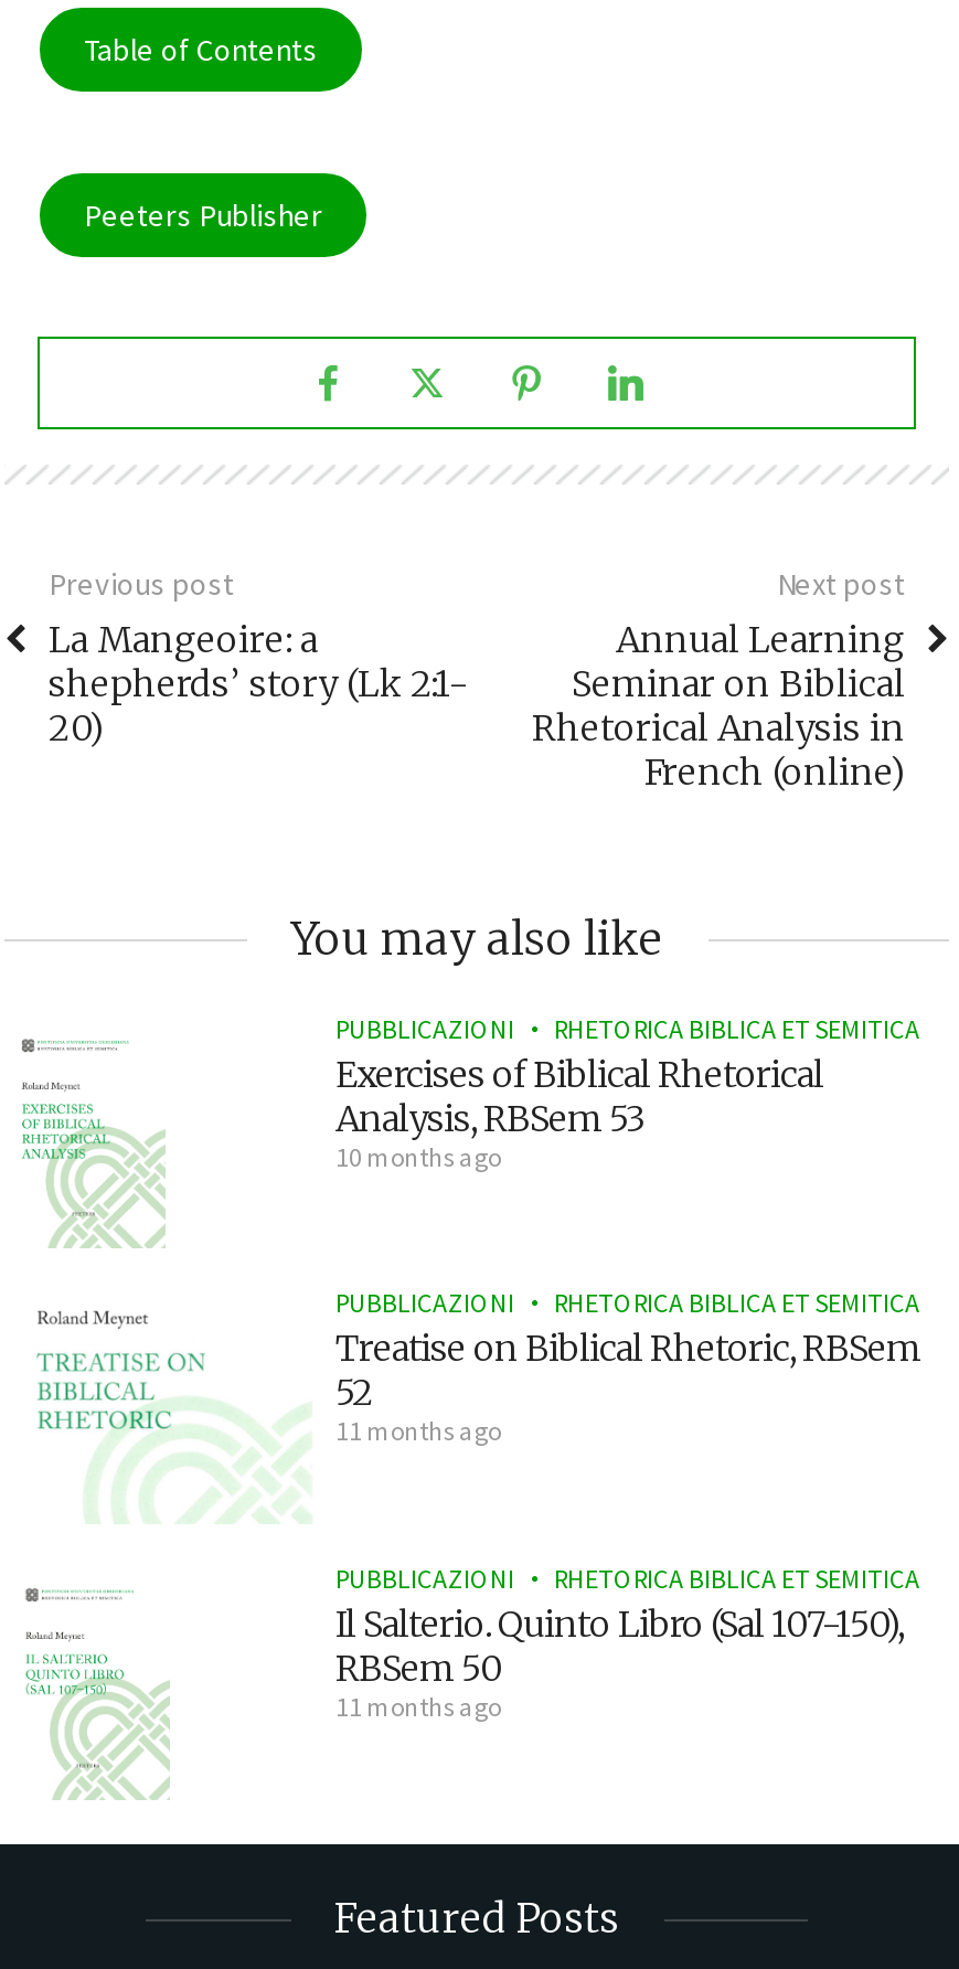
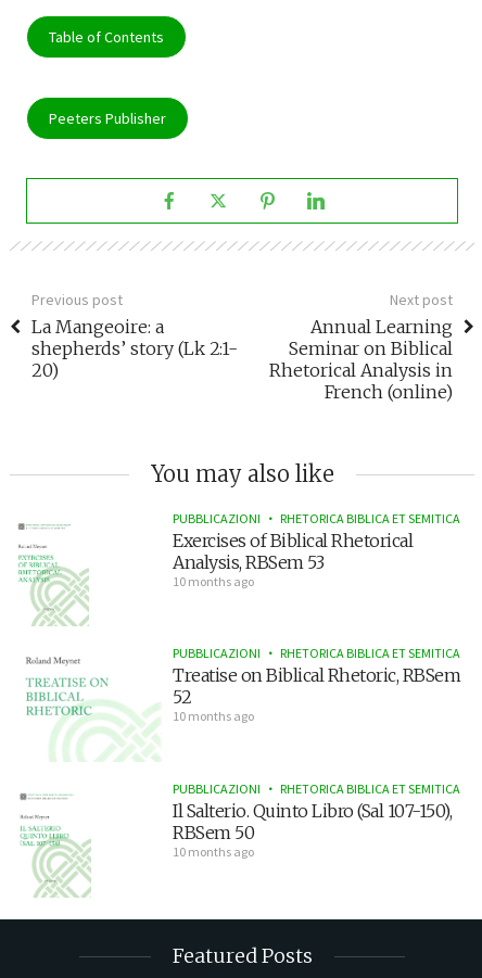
- 11 months ago
+ 10 months ago

- 11 months ago
+ 10 months ago
